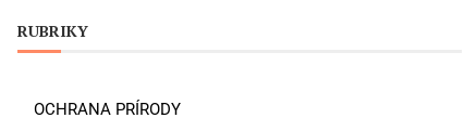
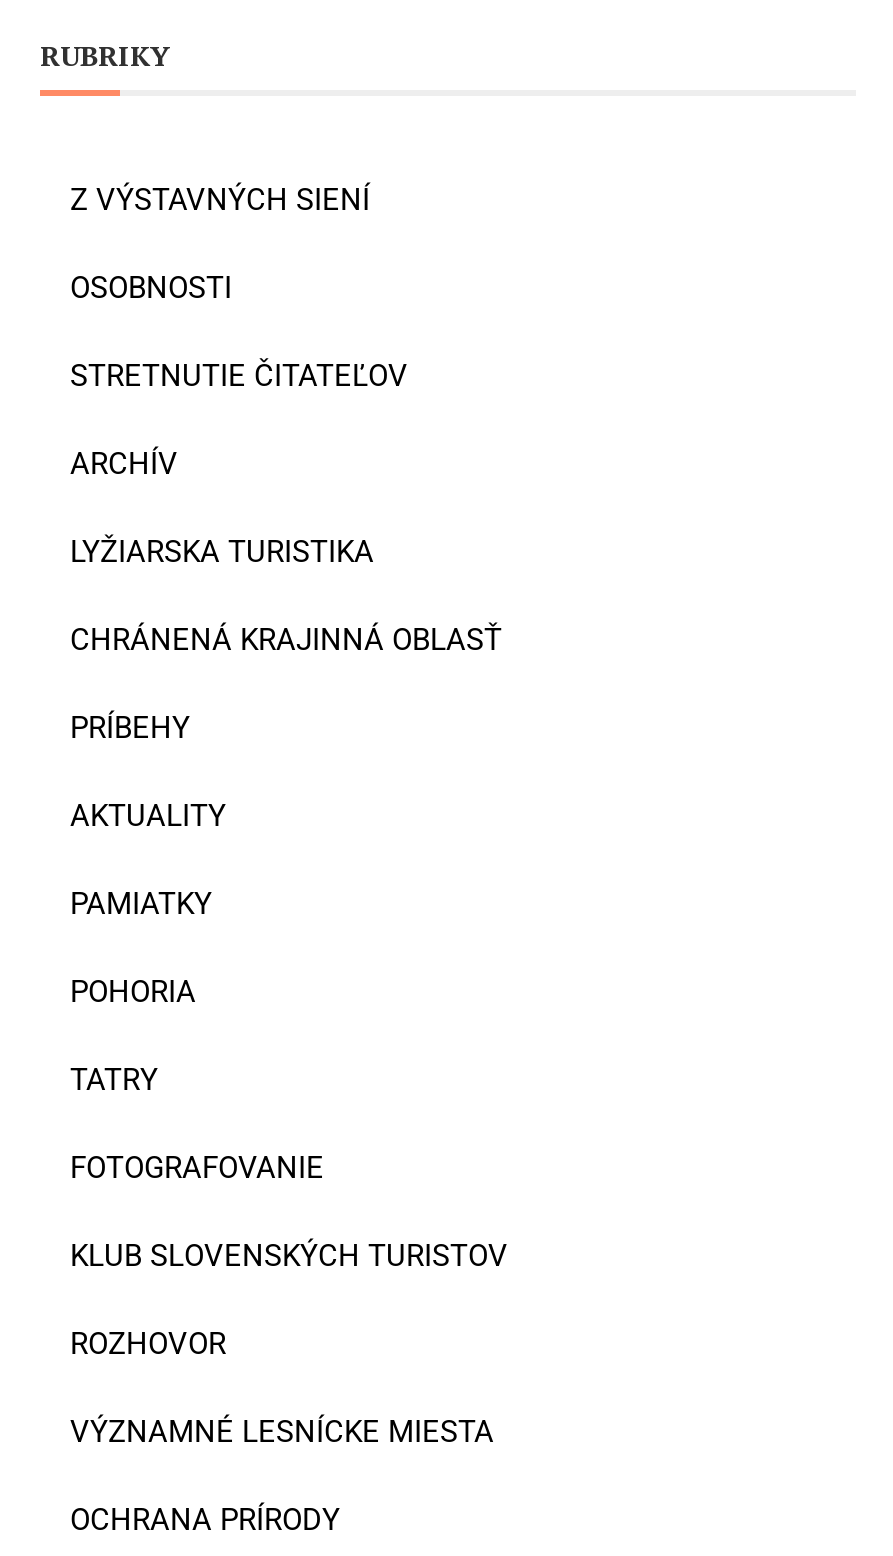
+ Z VÝSTAVNÝCH SIENÍ
+ OSOBNOSTI
+ STRETNUTIE ČITATEĽOV
+ ARCHÍV
+ LYŽIARSKA TURISTIKA
+ CHRÁNENÁ KRAJINNÁ OBLASŤ
+ PRÍBEHY
+ AKTUALITY
+ PAMIATKY
+ POHORIA
+ TATRY
+ FOTOGRAFOVANIE
+ KLUB SLOVENSKÝCH TURISTOV
+ ROZHOVOR
+ VÝZNAMNÉ LESNÍCKE MIESTA
